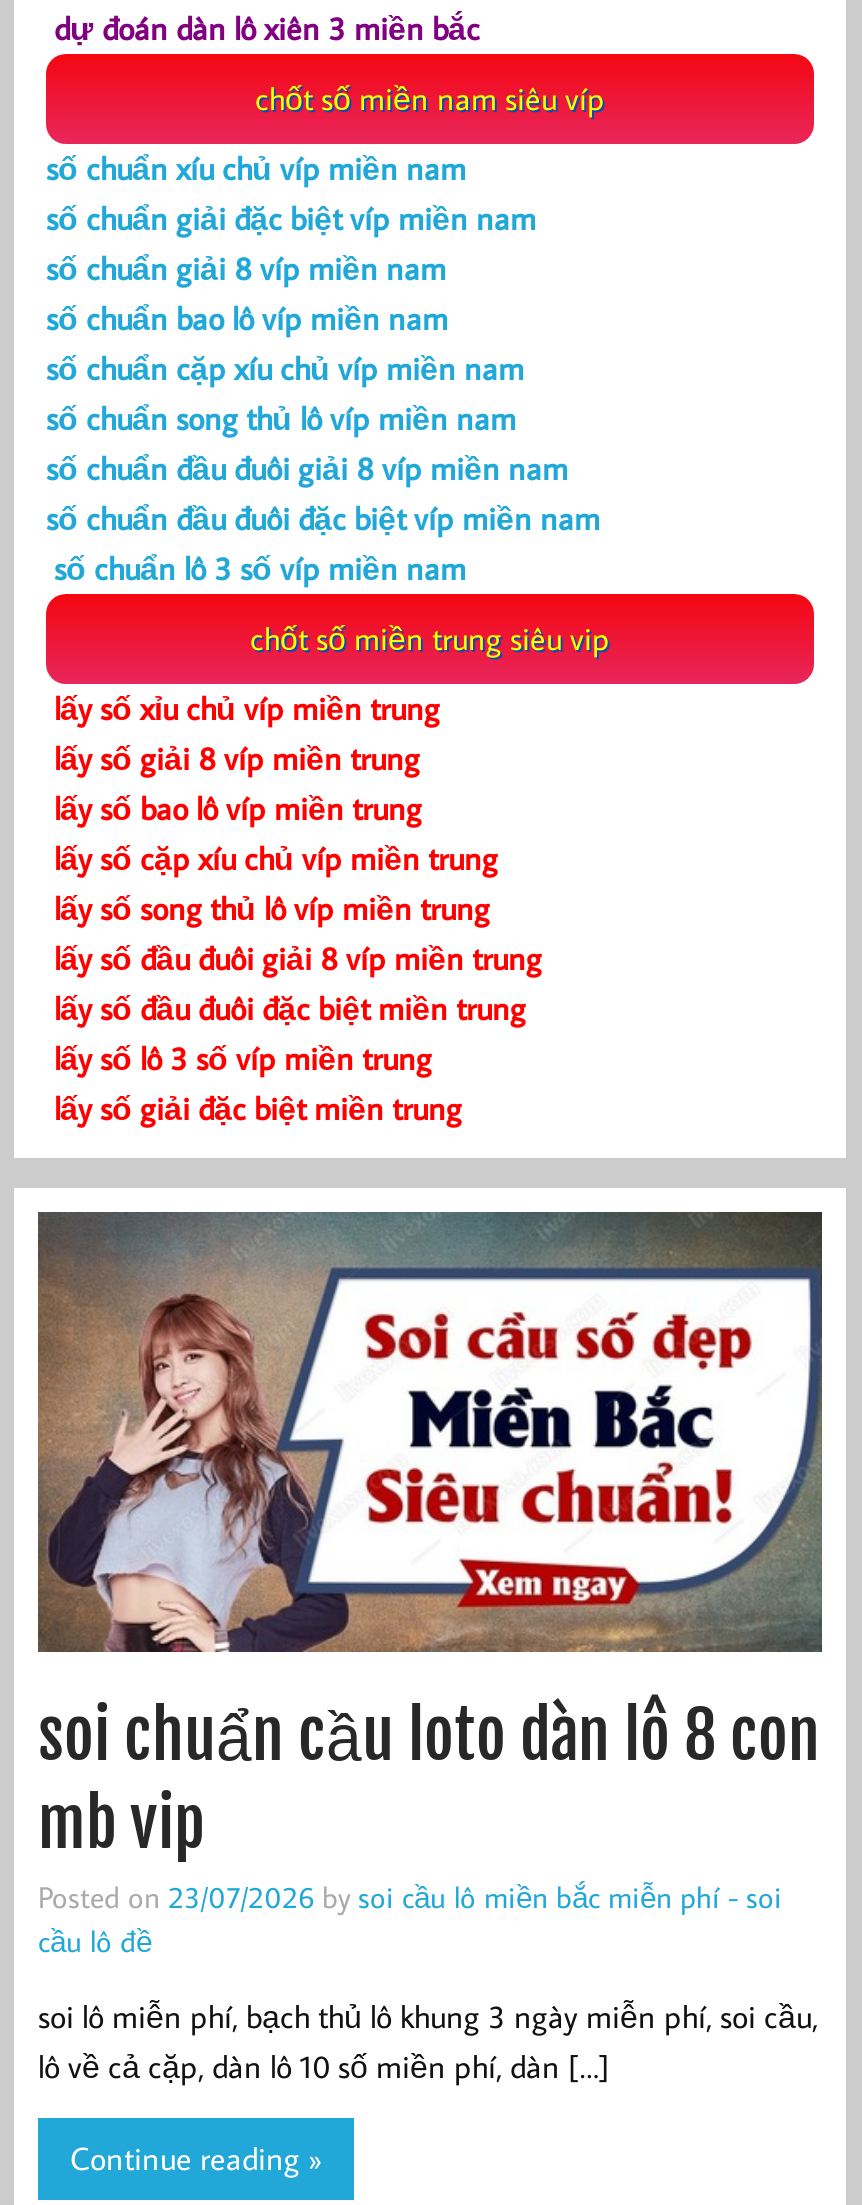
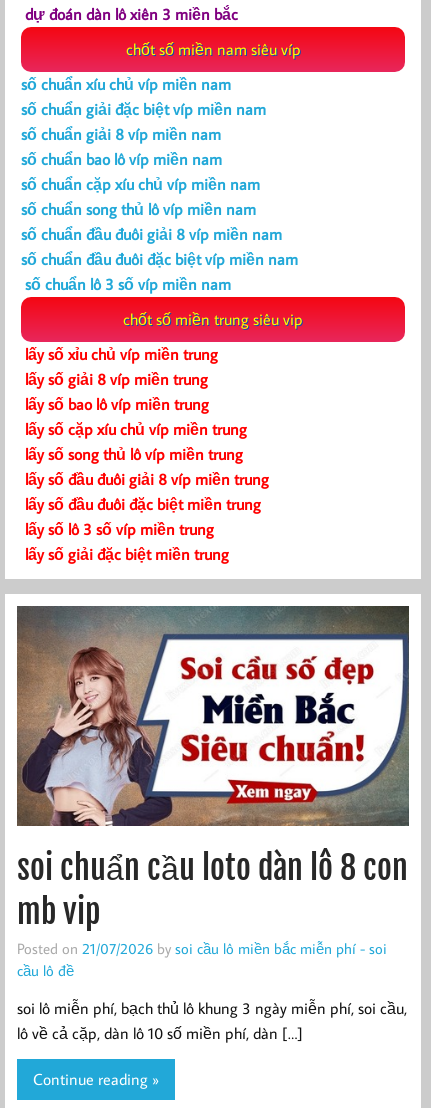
- Posted on 23/07/2026 by soi cầu lô miền bắc miễn phí - soi
+ Posted on 21/07/2026 by soi cầu lô miền bắc miễn phí - soi
